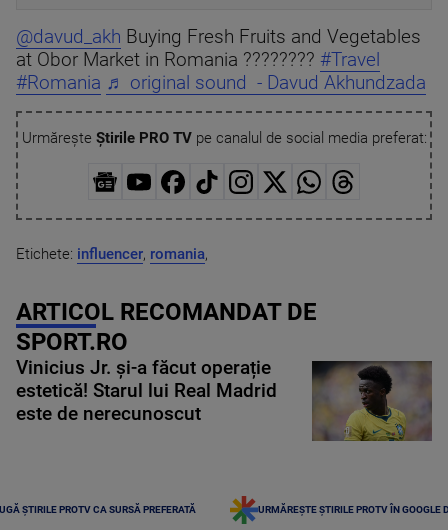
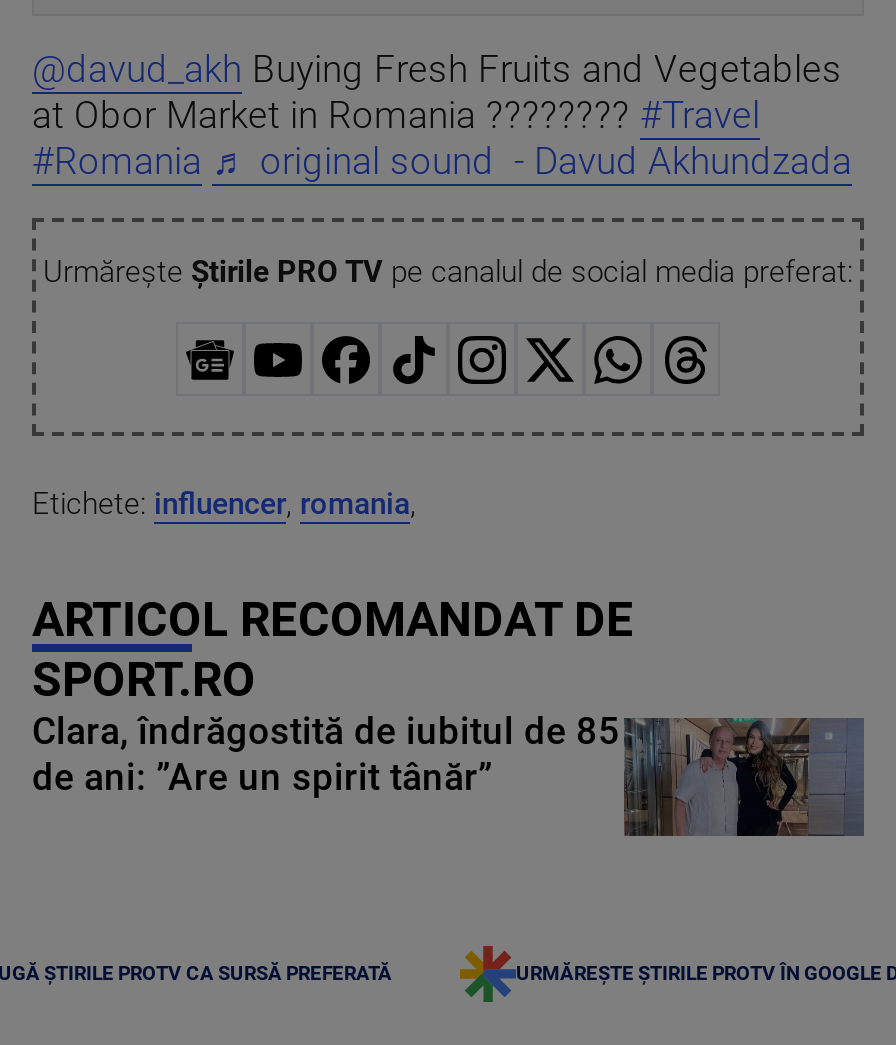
- [image]
- Vinicius Jr. și-a făcut operație
- estetică! Starul lui Real Madrid
- este de nerecunoscut
+ [image]
+ Clara, îndrăgostită de iubitul de 85
+ de ani: ”Are un spirit tânăr”
